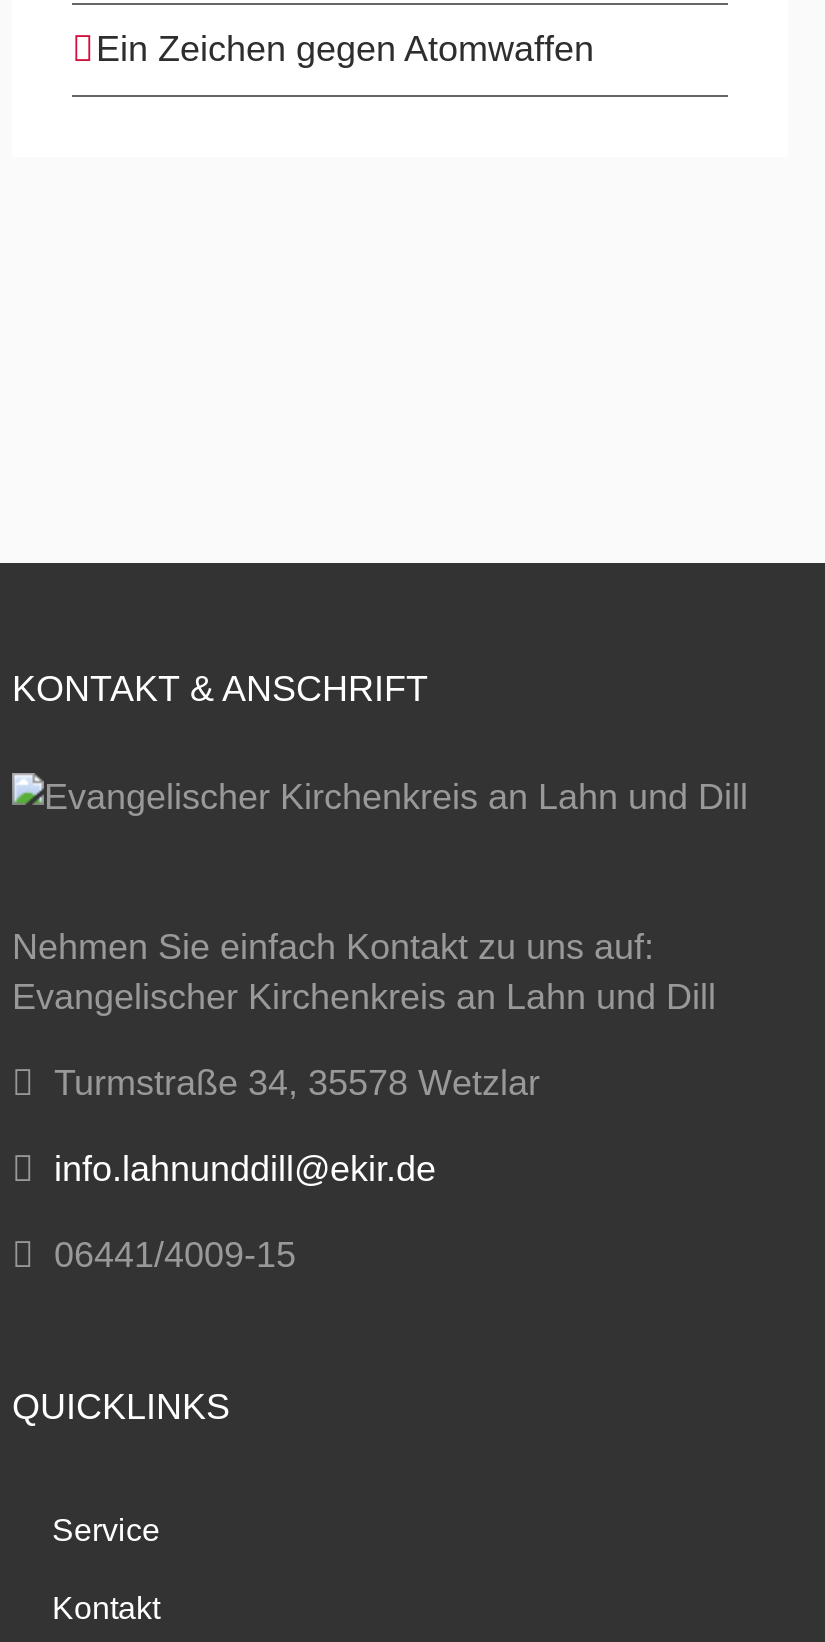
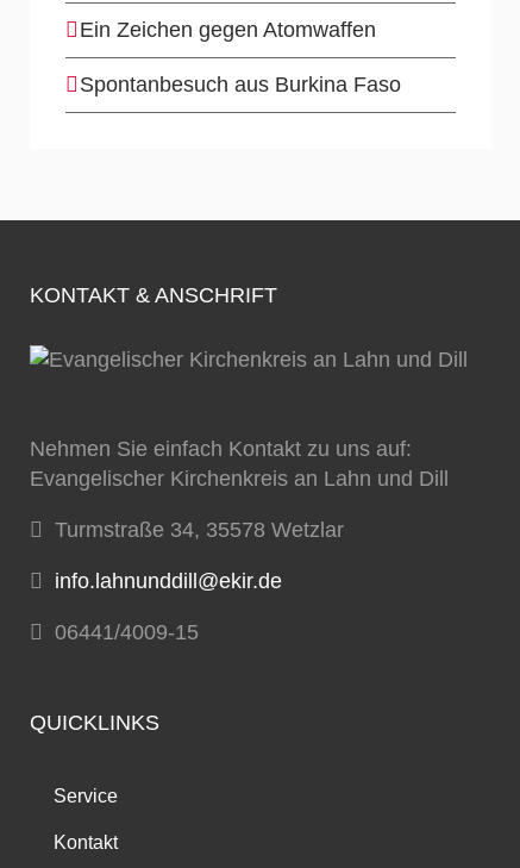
+ Spontanbesuch aus Burkina Faso
